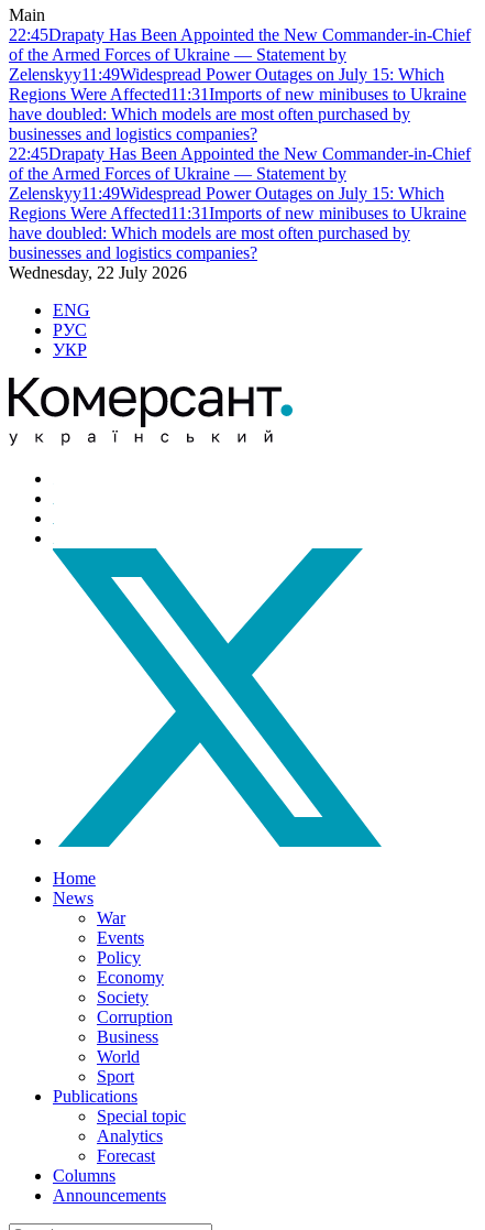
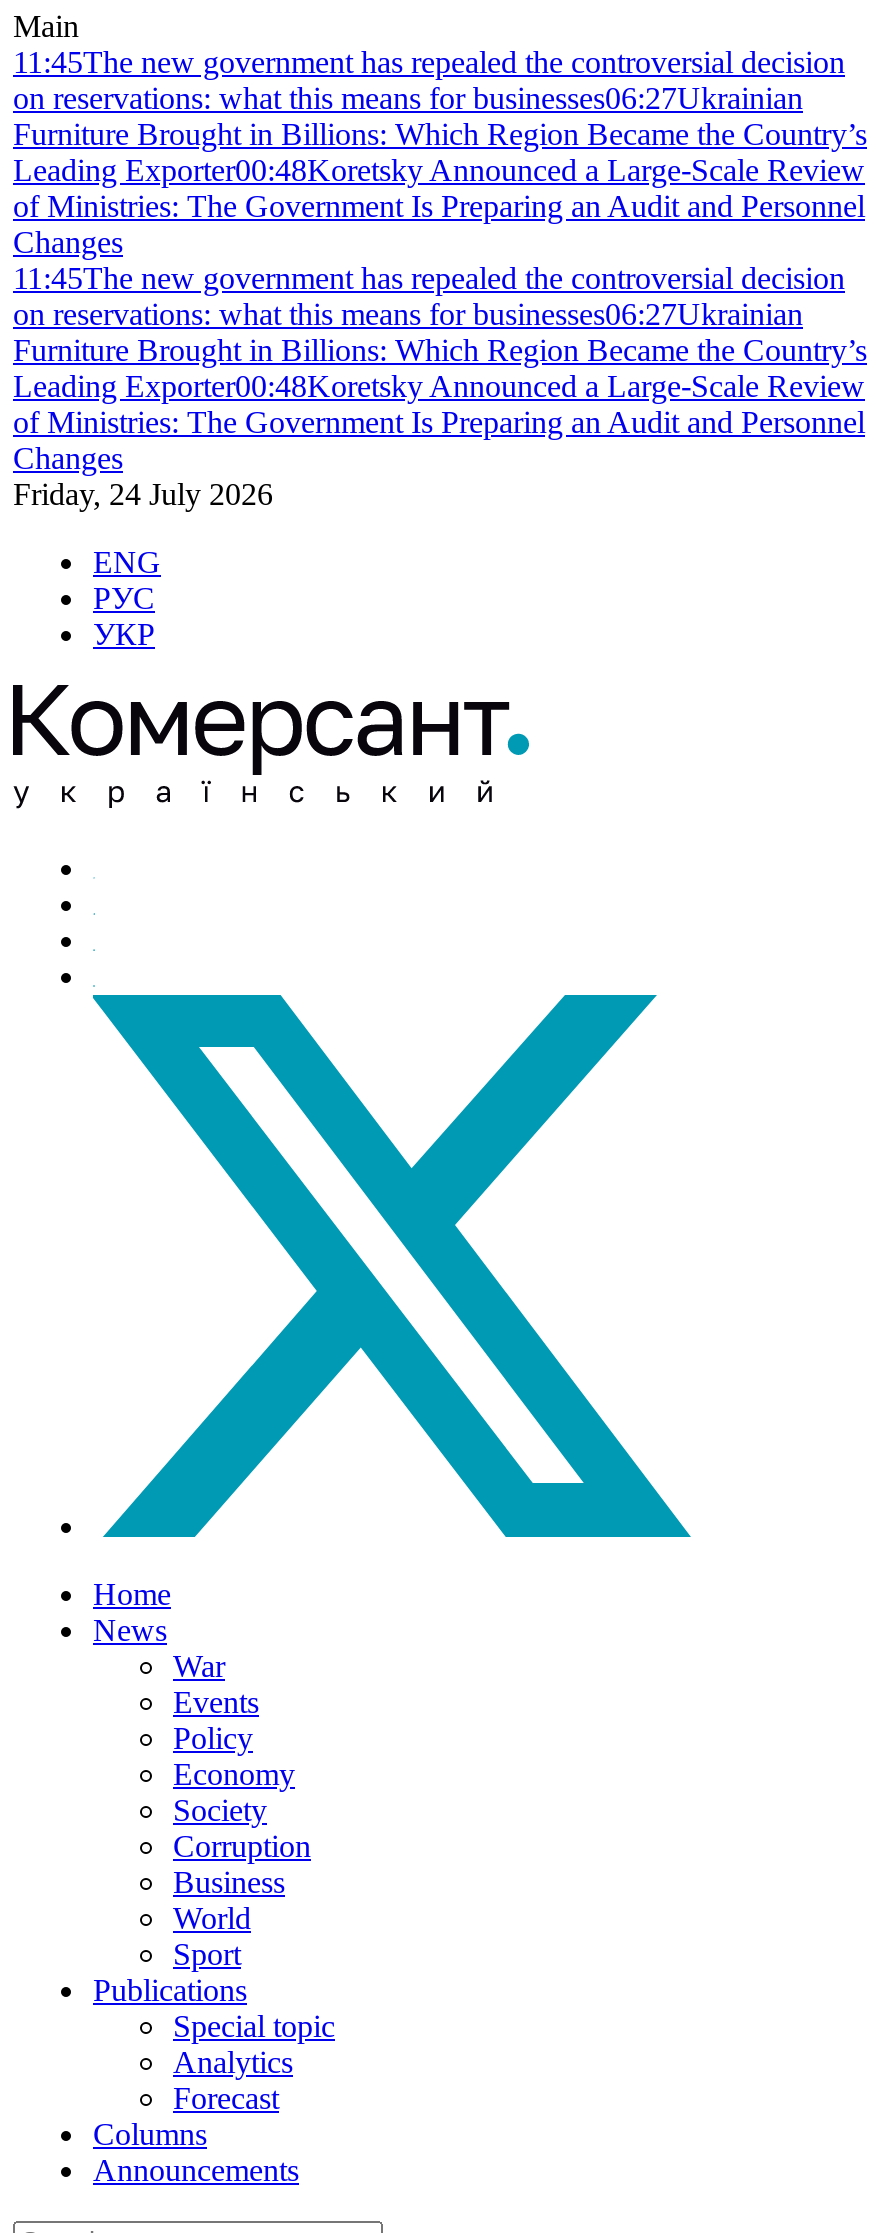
- 22:45Drapaty Has Been Appointed the New Commander-in-Chief
- of the Armed Forces of Ukraine — Statement by
- Zelenskyy11:49Widespread Power Outages on July 15: Which
- Regions Were Affected11:31Imports of new minibuses to Ukraine
- have doubled: Which models are most often purchased by
- businesses and logistics companies?
- 22:45Drapaty Has Been Appointed the New Commander-in-Chief
- of the Armed Forces of Ukraine — Statement by
- Zelenskyy11:49Widespread Power Outages on July 15: Which
- Regions Were Affected11:31Imports of new minibuses to Ukraine
- have doubled: Which models are most often purchased by
- businesses and logistics companies?
- Wednesday, 22 July 2026
+ 11:45The new government has repealed the controversial decision
+ on reservations: what this means for businesses06:27Ukrainian
+ Furniture Brought in Billions: Which Region Became the Country’s
+ Leading Exporter00:48Koretsky Announced a Large-Scale Review
+ of Ministries: The Government Is Preparing an Audit and Personnel
+ Changes
+ 11:45The new government has repealed the controversial decision
+ on reservations: what this means for businesses06:27Ukrainian
+ Furniture Brought in Billions: Which Region Became the Country’s
+ Leading Exporter00:48Koretsky Announced a Large-Scale Review
+ of Ministries: The Government Is Preparing an Audit and Personnel
+ Changes
+ Friday, 24 July 2026
